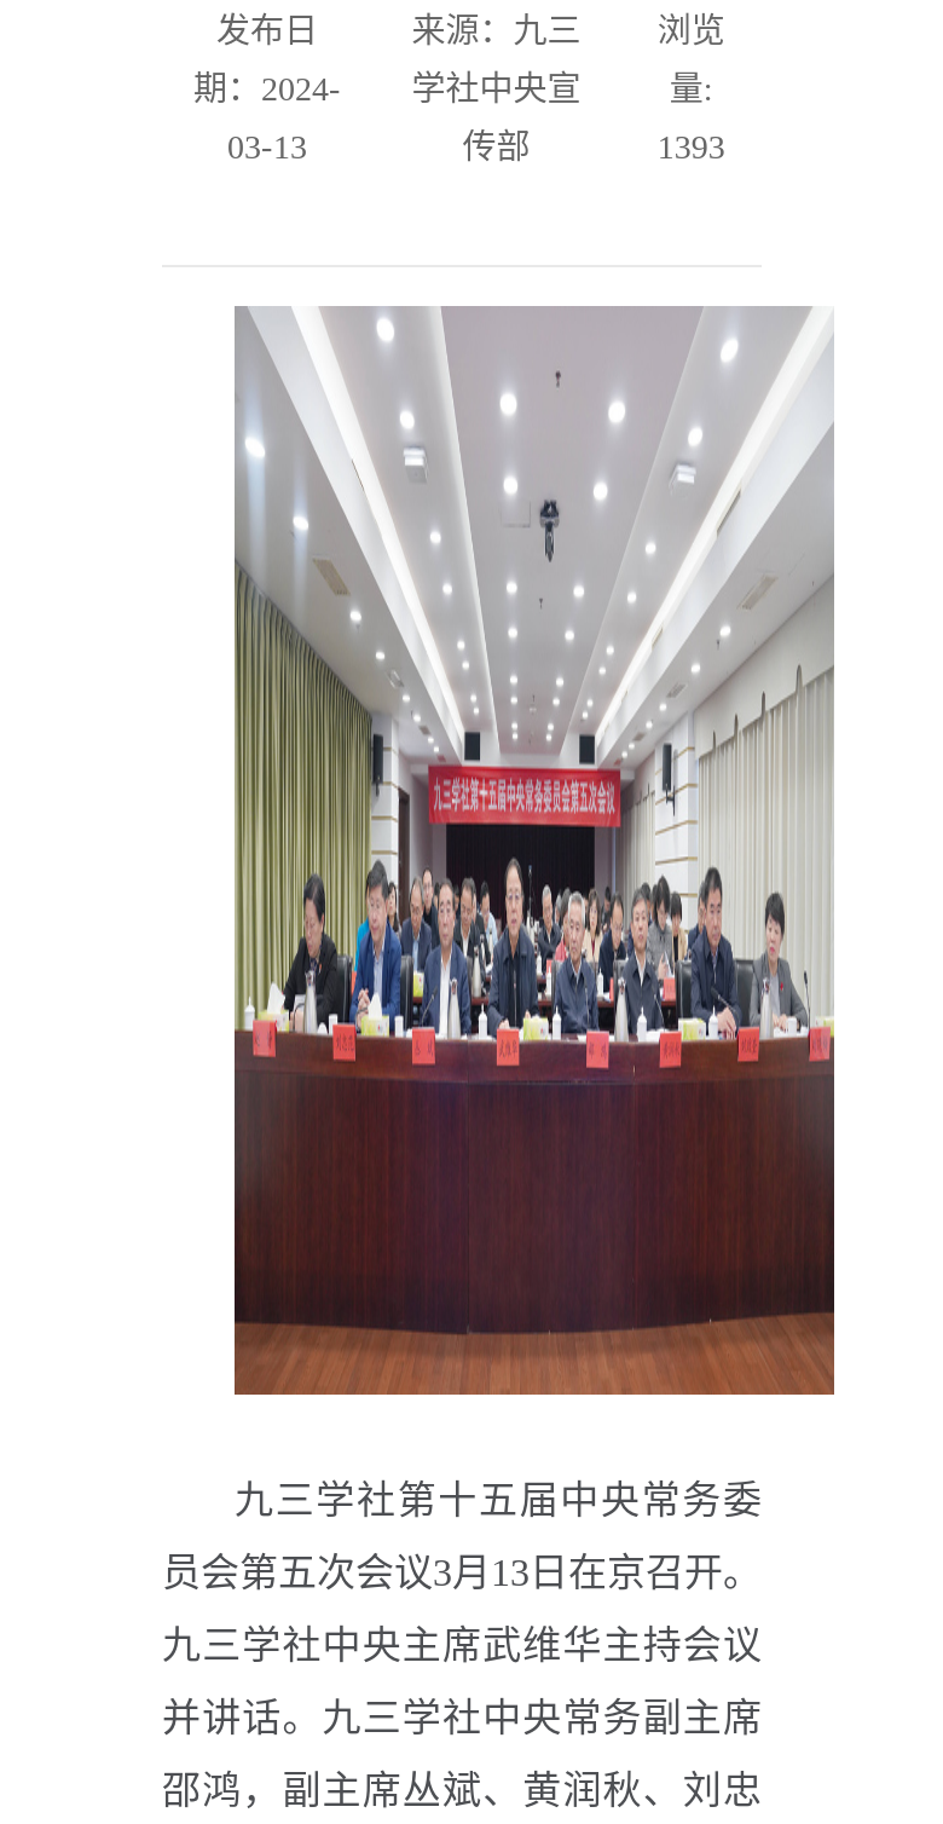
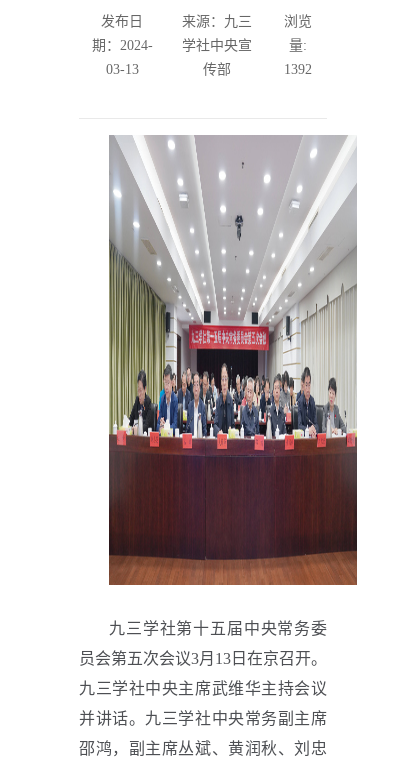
- 1393
+ 1392
